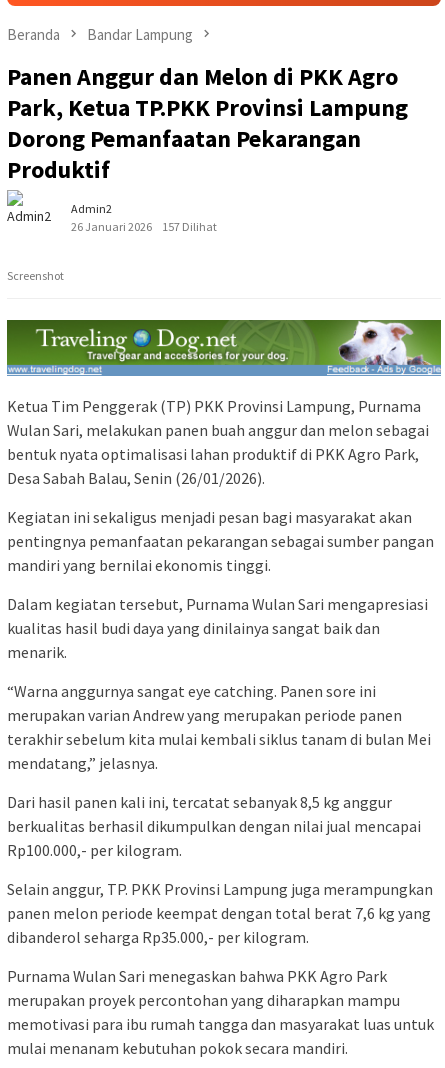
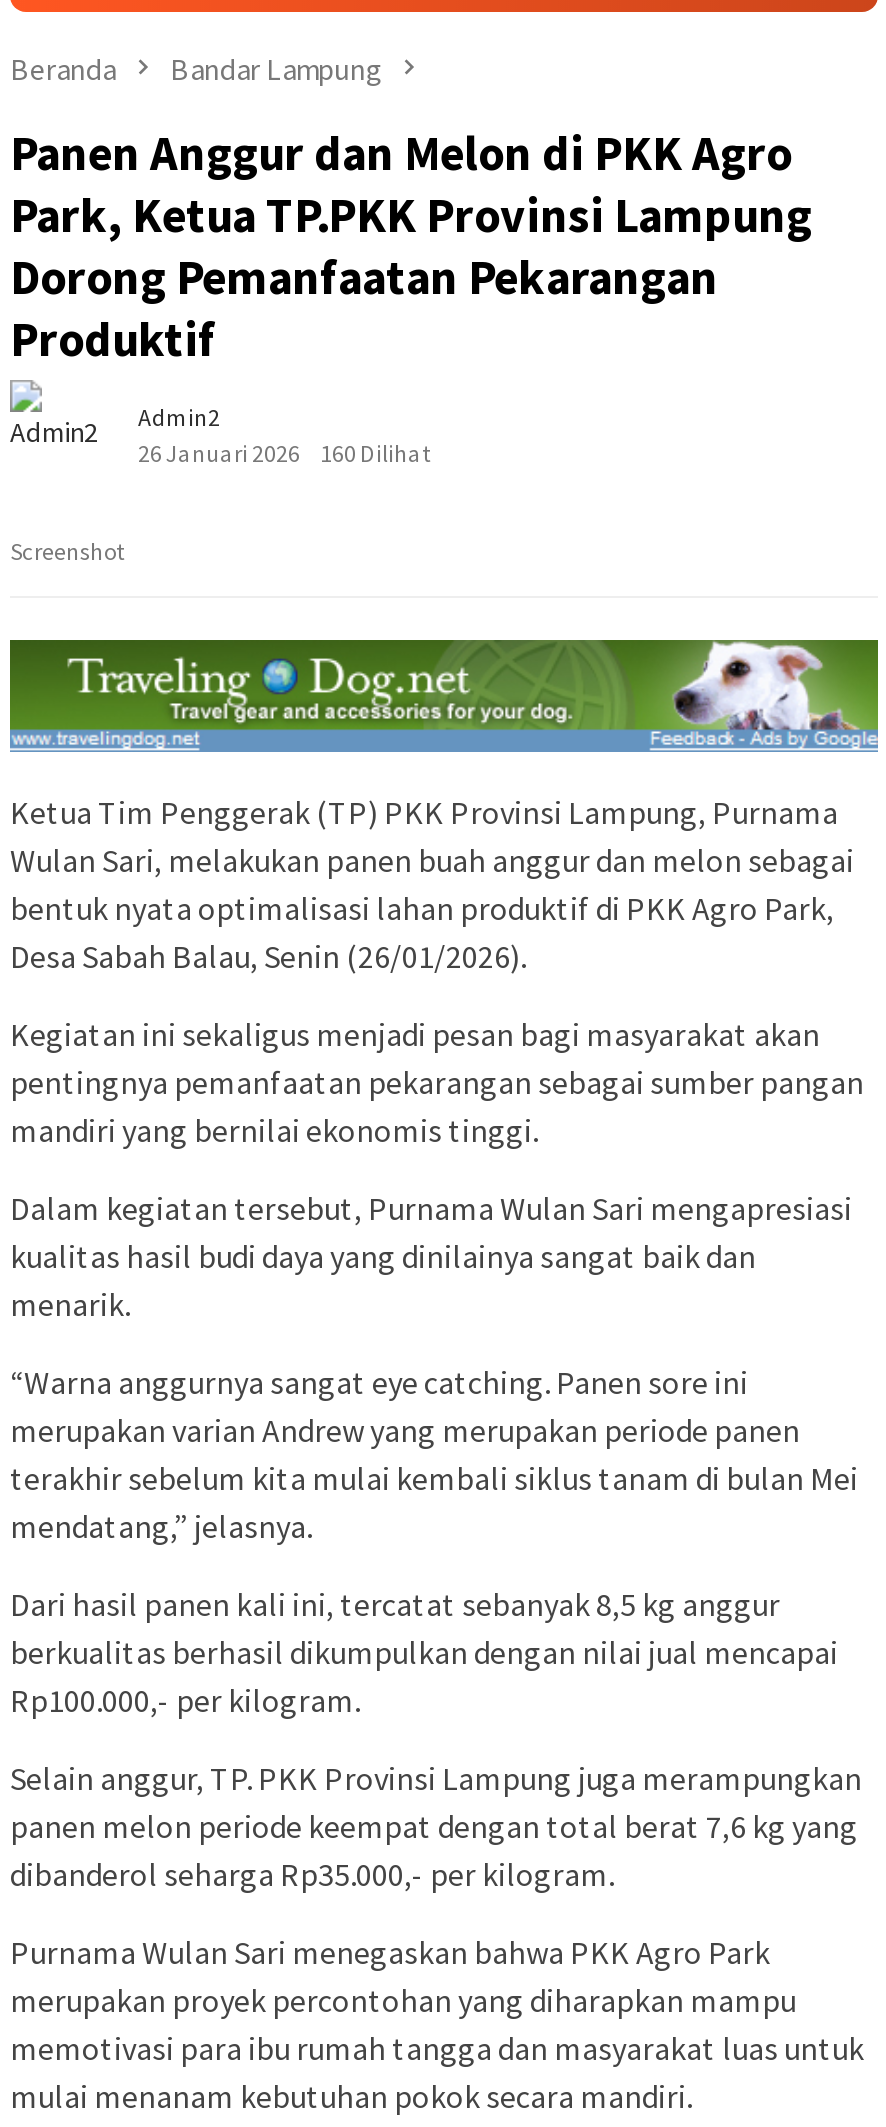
- 26 Januari 2026 157 Dilihat
+ 26 Januari 2026 160 Dilihat
